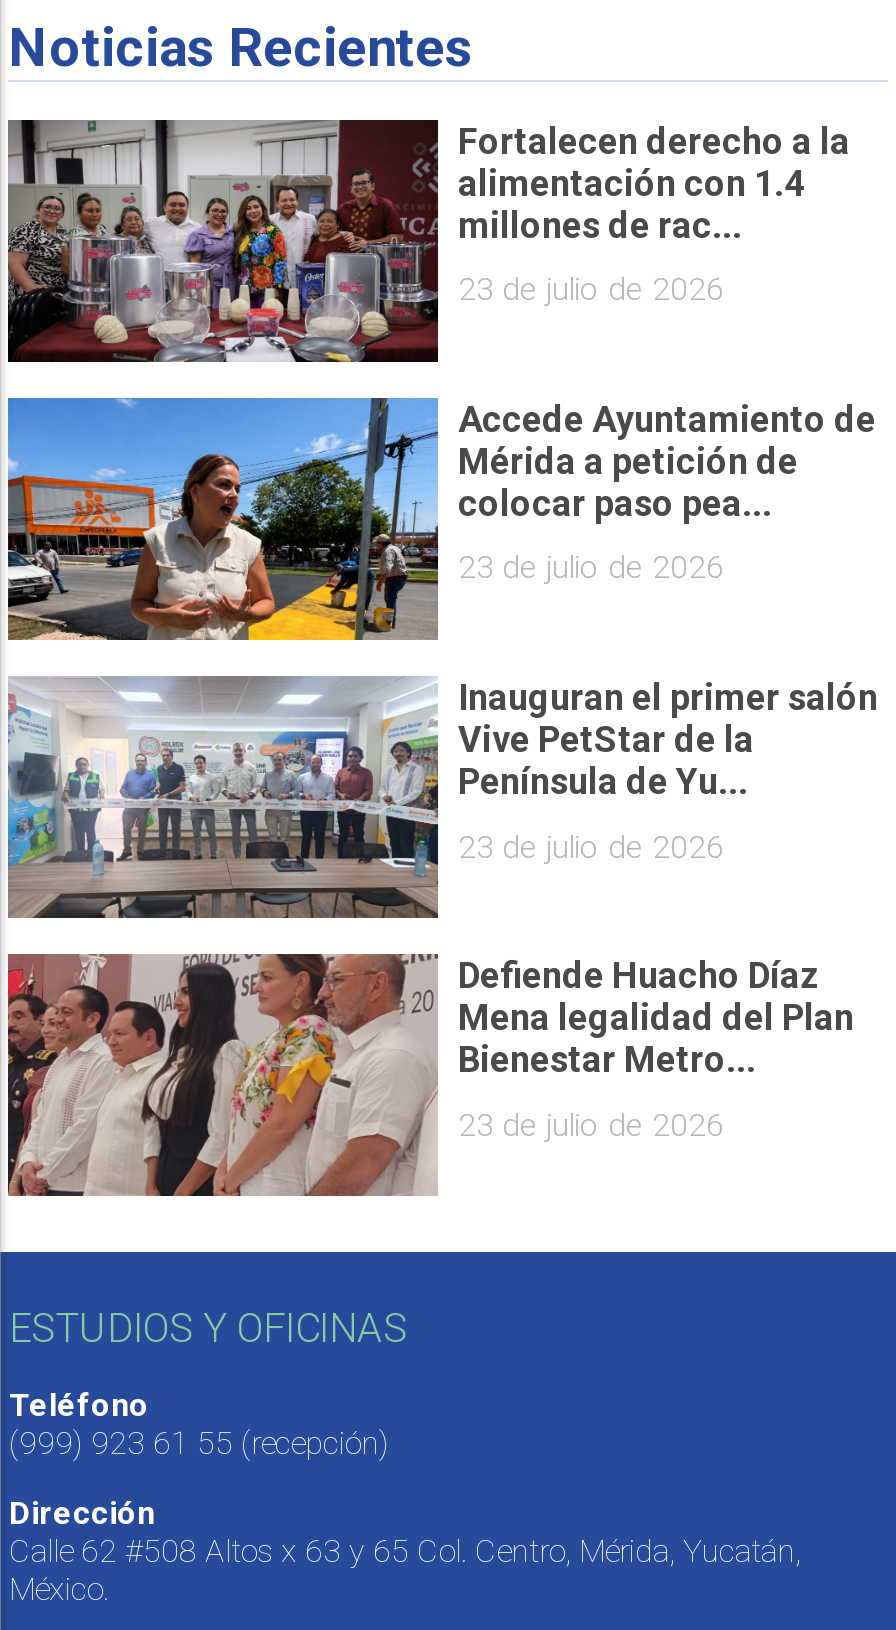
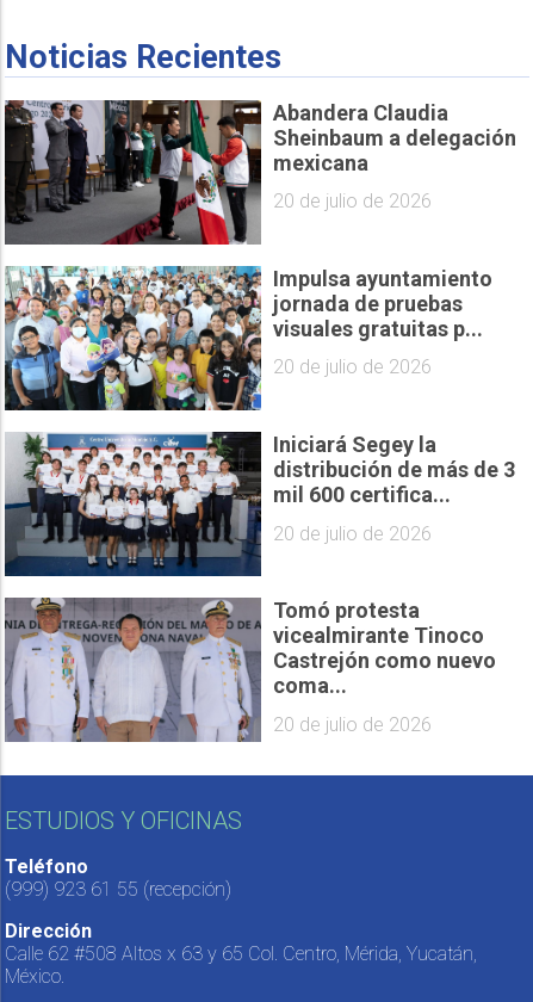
- [image]
- Fortalecen derecho a la
- alimentación con 1.4
- millones de rac...
+ [image]
+ Abandera Claudia
+ Sheinbaum a delegación
+ mexicana

- 23 de julio de 2026
+ 20 de julio de 2026

- [image]
- Accede Ayuntamiento de
- Mérida a petición de
- colocar paso pea...
+ [image]
+ Impulsa ayuntamiento
+ jornada de pruebas
+ visuales gratuitas p...

- 23 de julio de 2026
+ 20 de julio de 2026

- [image]
- Inauguran el primer salón
- Vive PetStar de la
- Península de Yu...
+ [image]
+ Iniciará Segey la
+ distribución de más de 3
+ mil 600 certifica...

- 23 de julio de 2026
+ 20 de julio de 2026

- [image]
- Defiende Huacho Díaz
- Mena legalidad del Plan
- Bienestar Metro...
+ [image]
+ Tomó protesta
+ vicealmirante Tinoco
+ Castrejón como nuevo
+ coma...

- 23 de julio de 2026
+ 20 de julio de 2026
